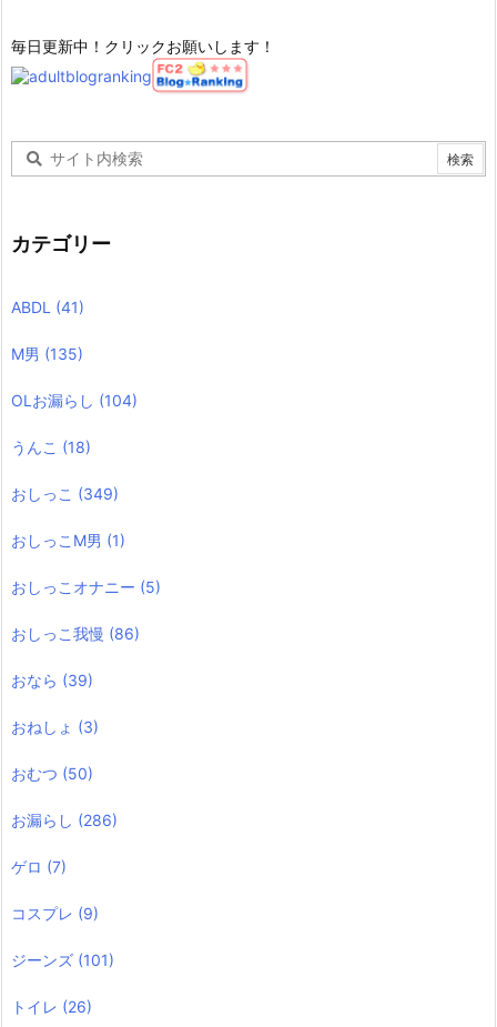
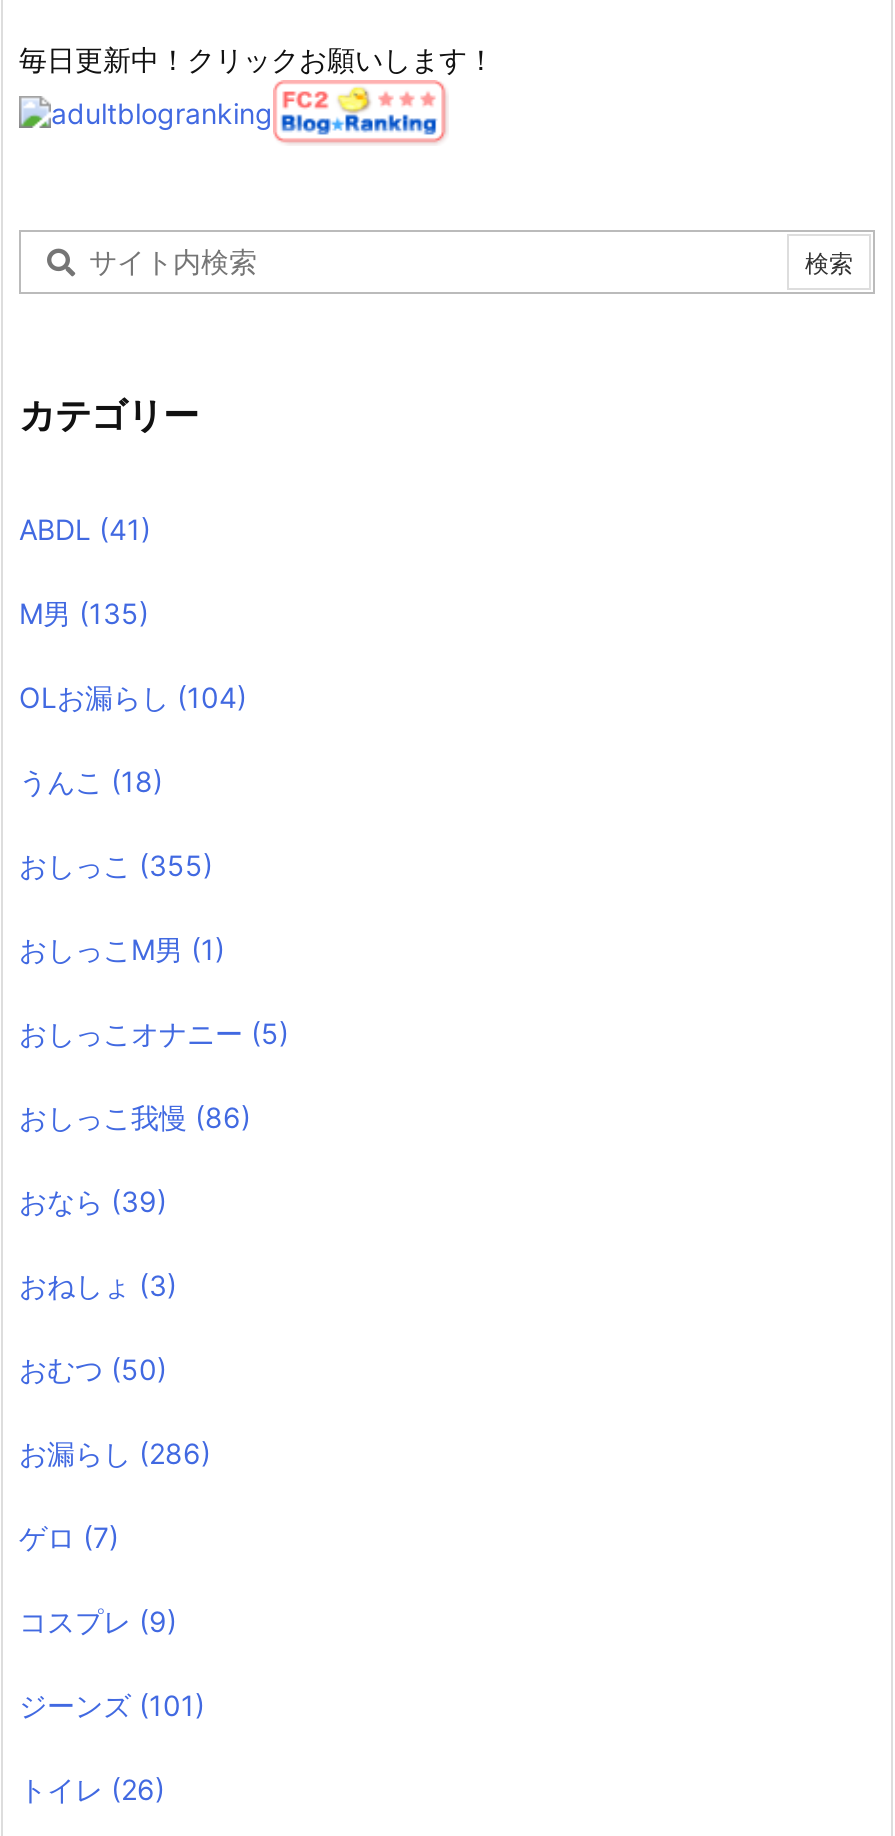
- おしっこ(349)
+ おしっこ(355)
